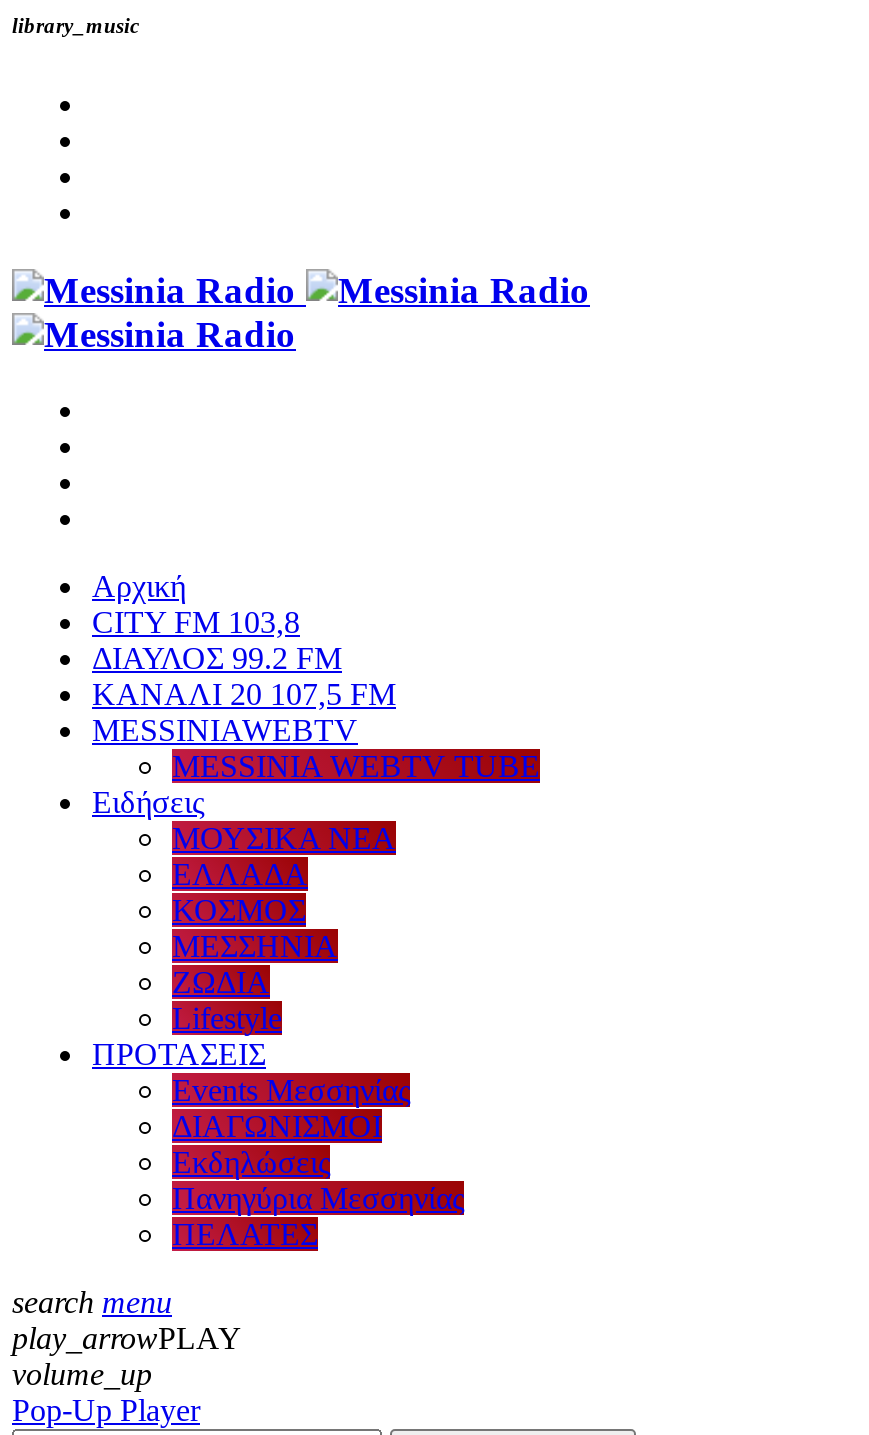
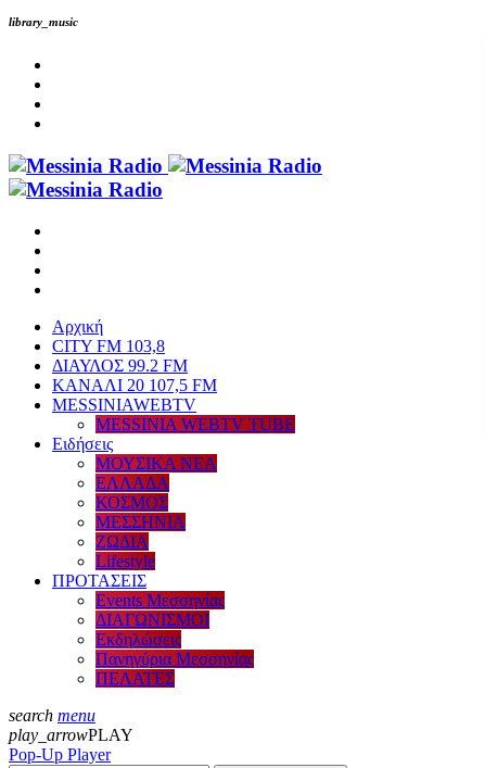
- volume_up
